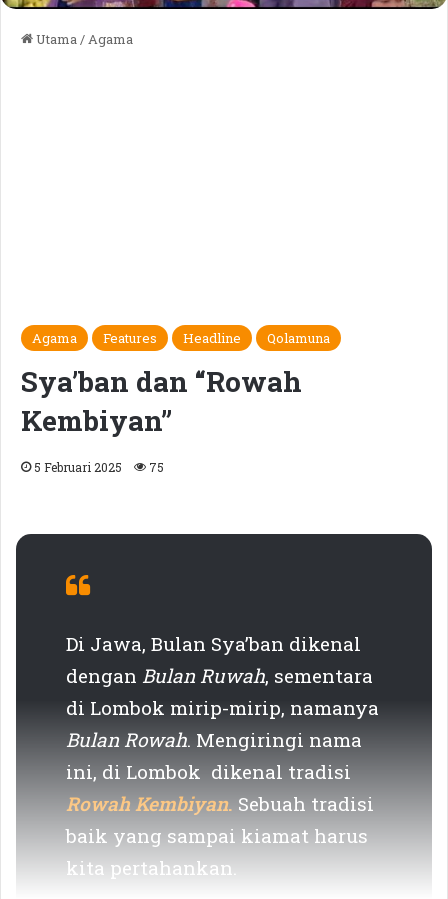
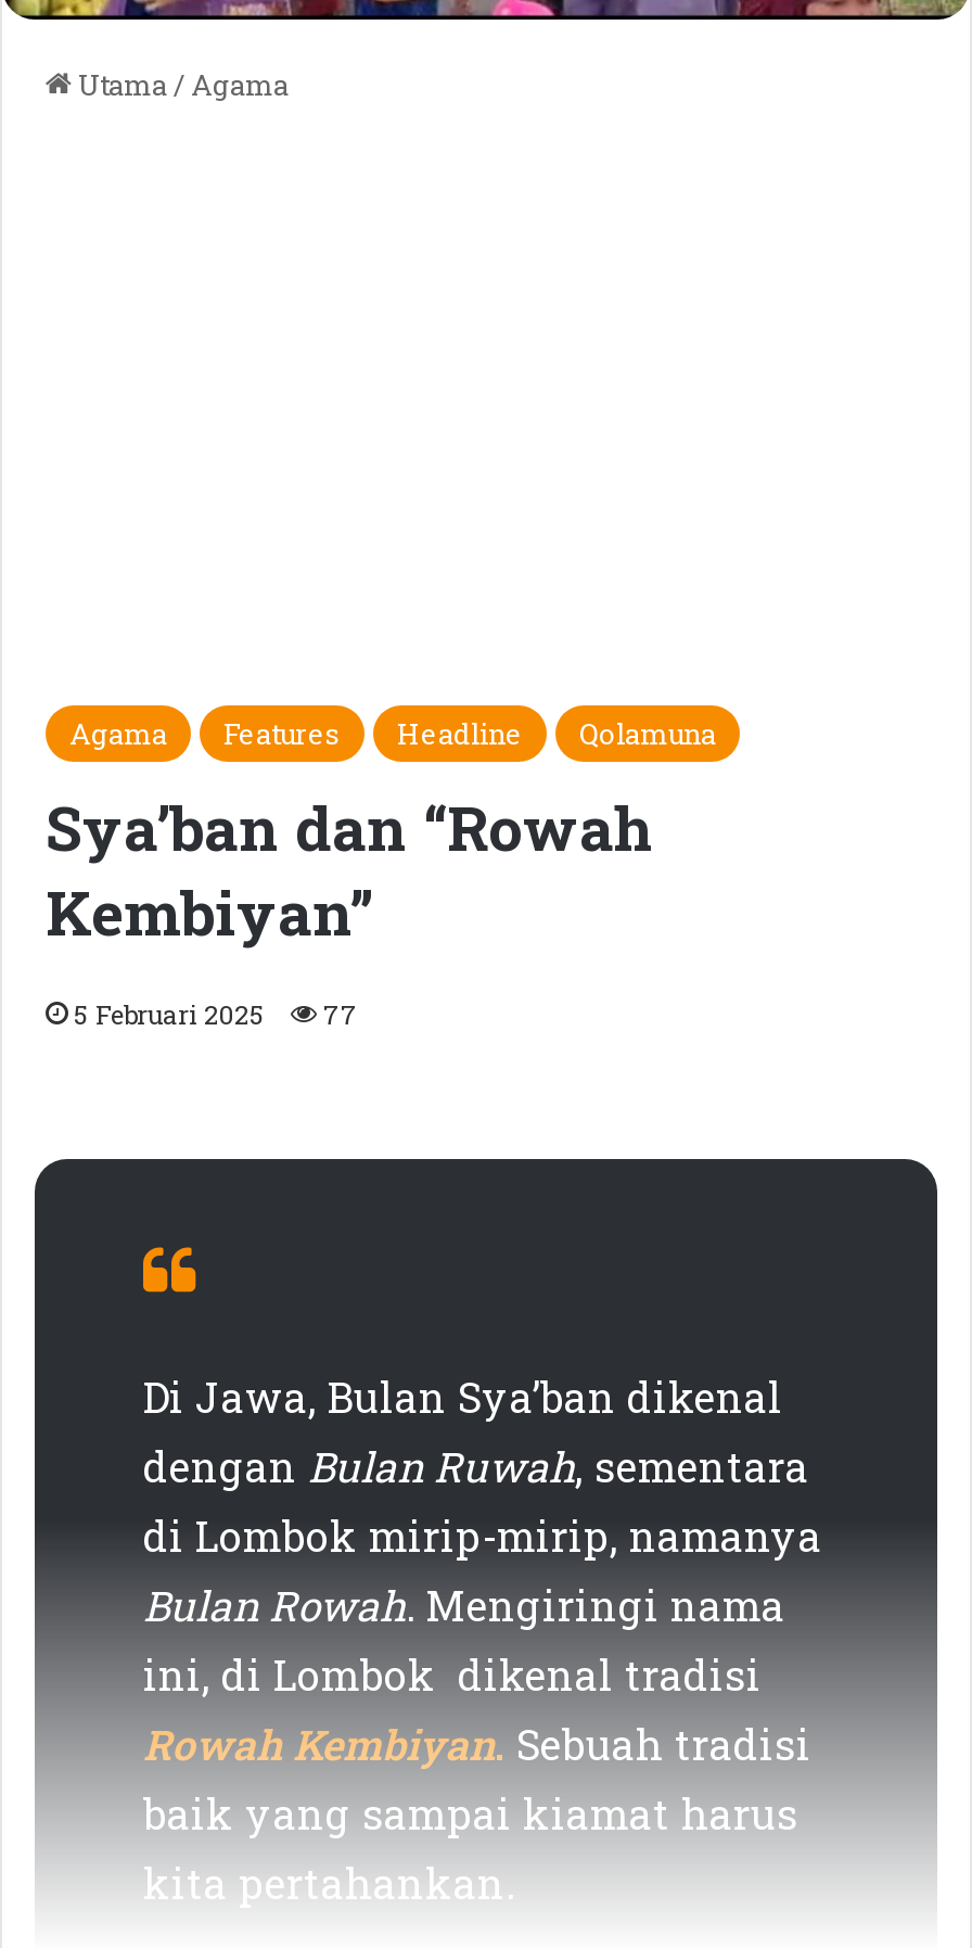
- 5 Februari 2025 75
+ 5 Februari 2025 77
